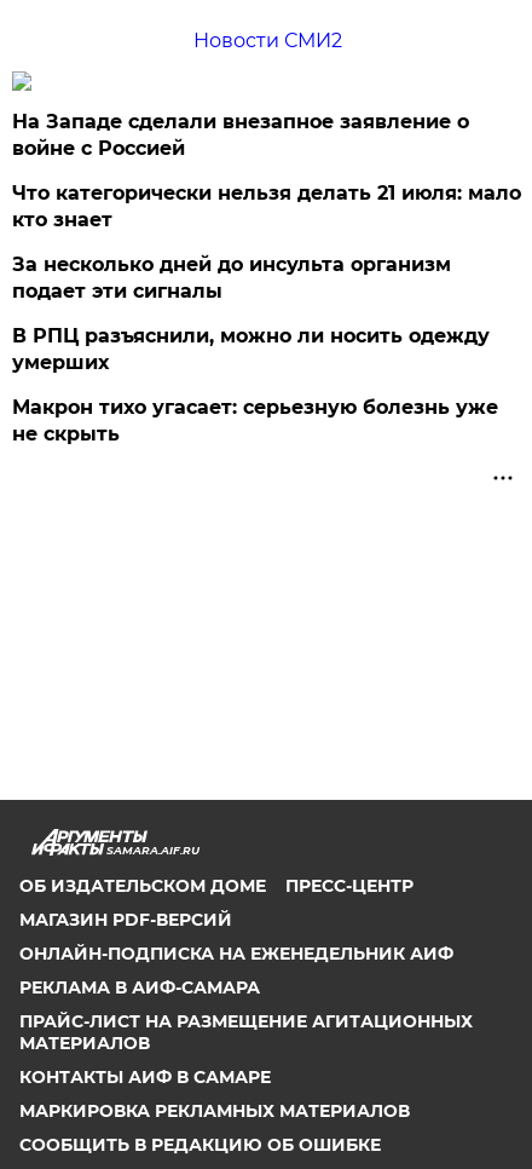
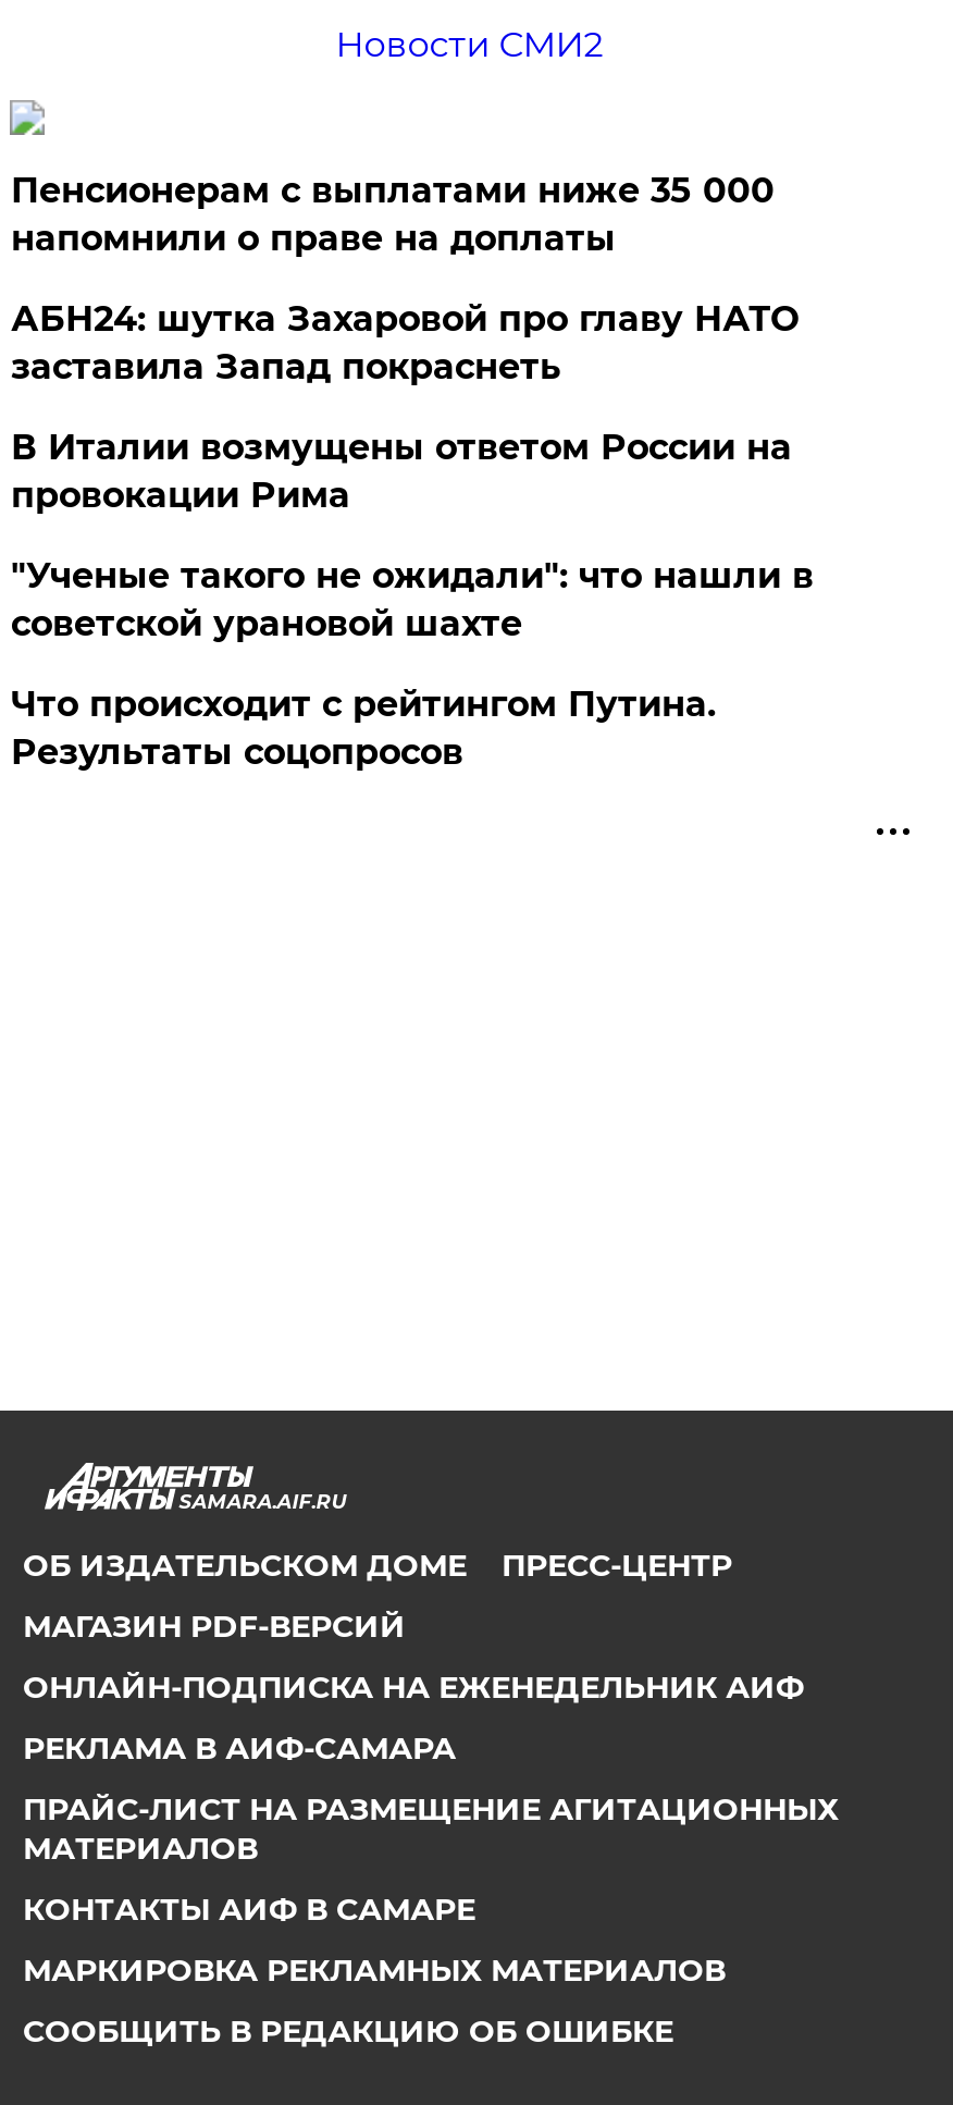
- На Западе сделали внезапное заявление о
- войне с Россией
+ Пенсионерам с выплатами ниже 35 000
+ напомнили о праве на доплаты

- Что категорически нельзя делать 21 июля: мало
- кто знает
+ АБН24: шутка Захаровой про главу НАТО
+ заставила Запад покраснеть

- За несколько дней до инсульта организм
- подает эти сигналы
+ В Италии возмущены ответом России на
+ провокации Рима

- В РПЦ разъяснили, можно ли носить одежду
- умерших
+ "Ученые такого не ожидали": что нашли в
+ советской урановой шахте

- Макрон тихо угасает: серьезную болезнь уже
- не скрыть
+ Что происходит с рейтингом Путина.
+ Результаты соцопросов
